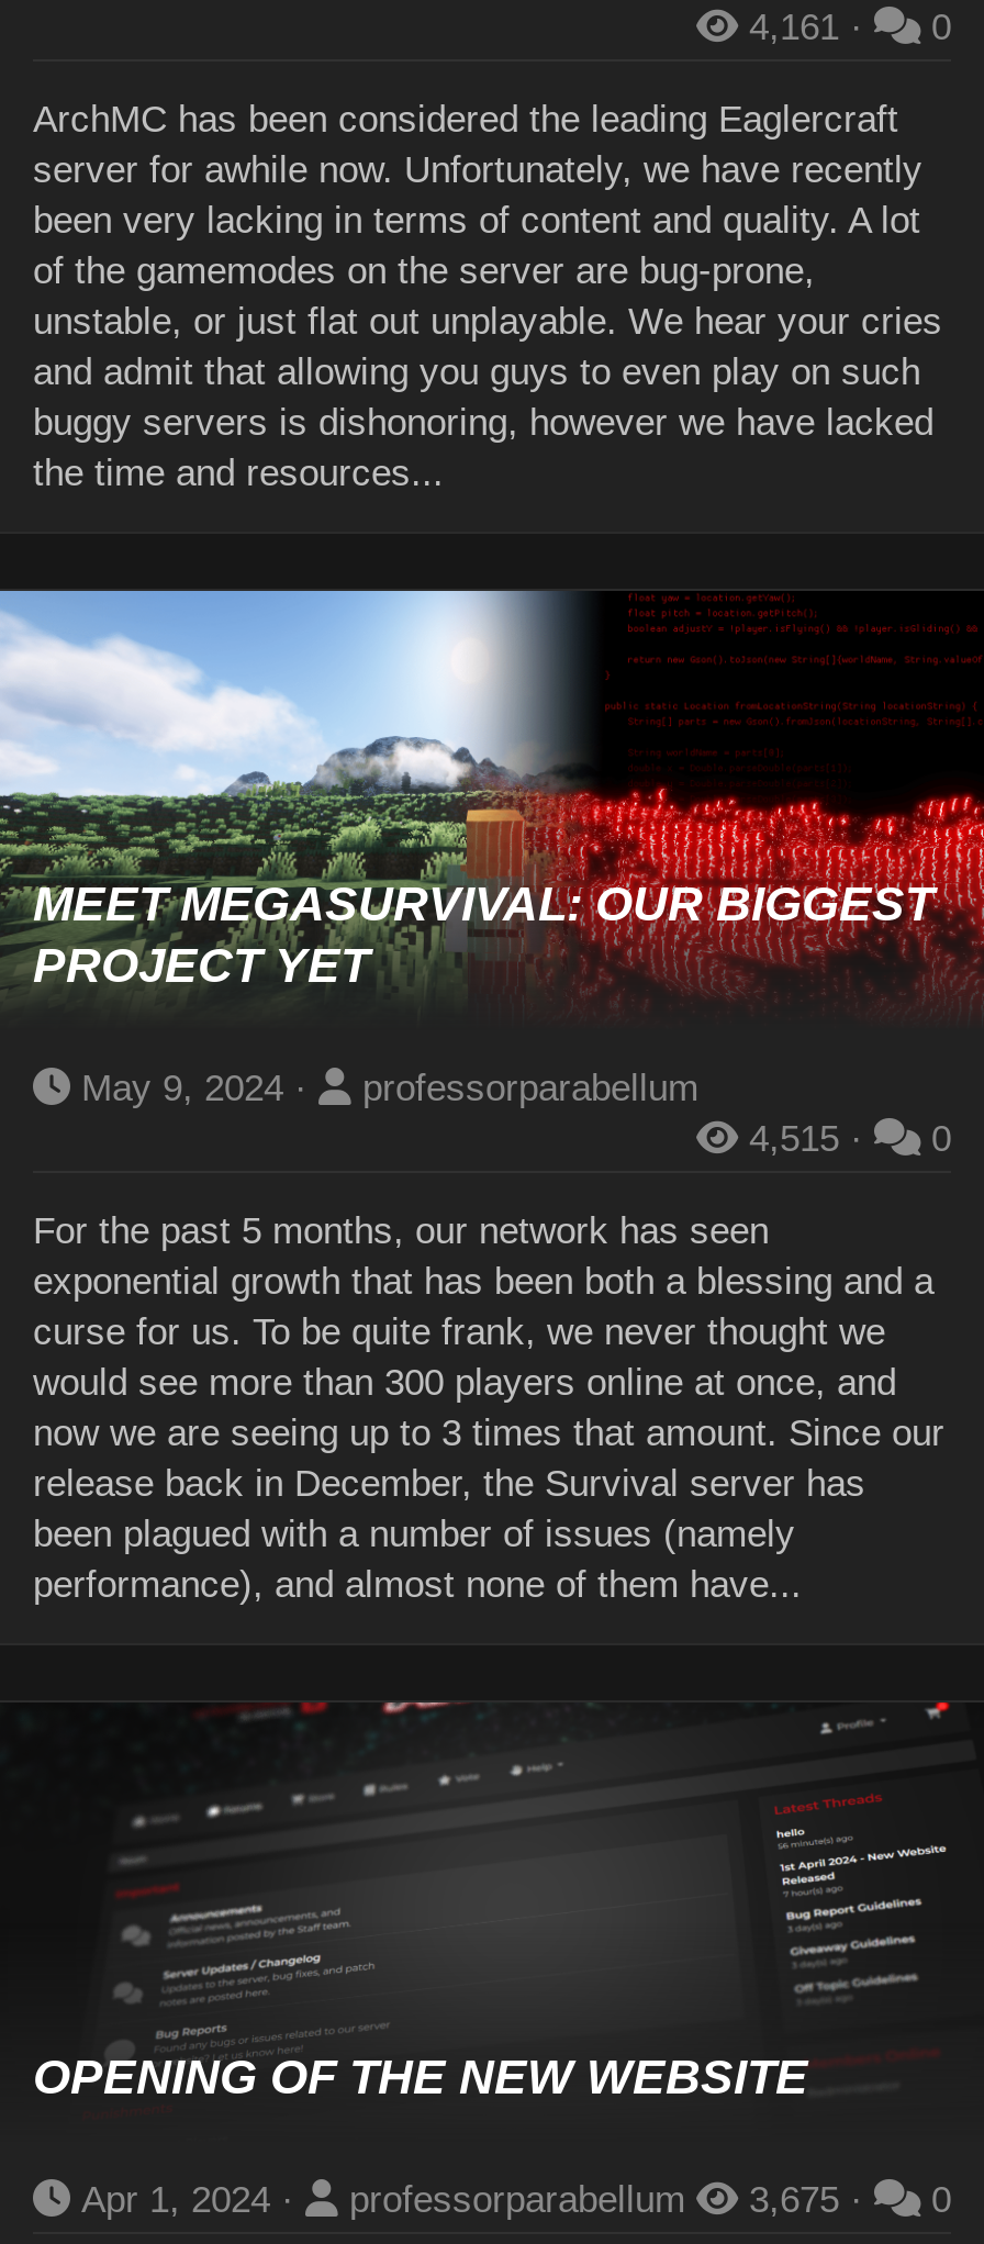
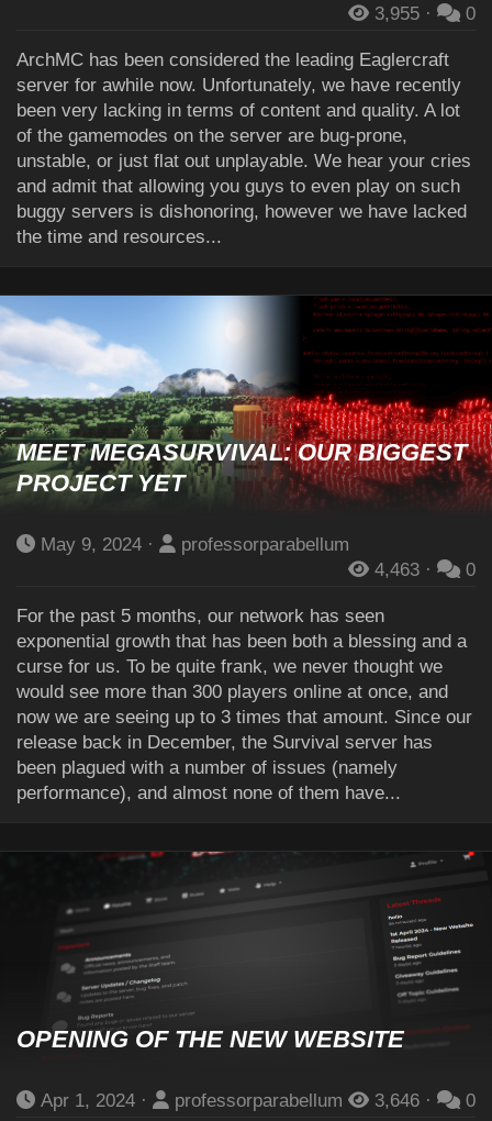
- 4,161 0
+ 3,955 0

- 4,515 0
+ 4,463 0

- Apr 1, 2024 professorparabellum 3,675 0
+ Apr 1, 2024 professorparabellum 3,646 0
